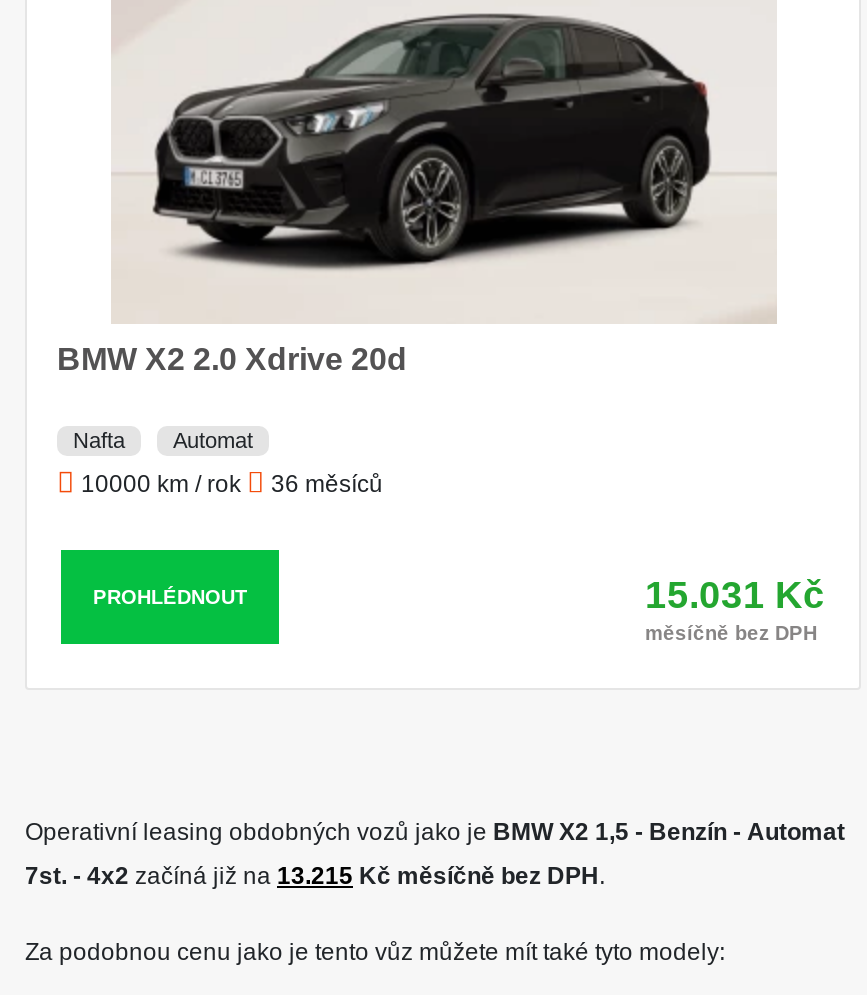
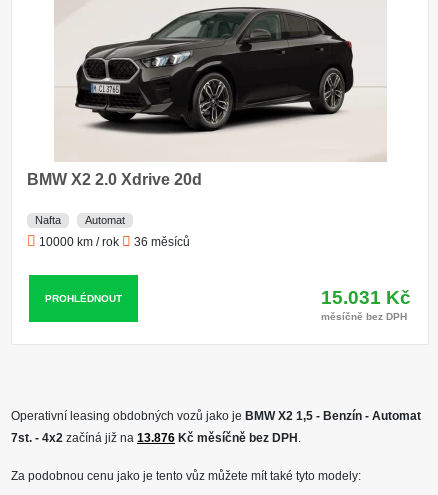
- 7st. - 4x2 začíná již na 13.215 Kč měsíčně bez DPH.
+ 7st. - 4x2 začíná již na 13.876 Kč měsíčně bez DPH.
